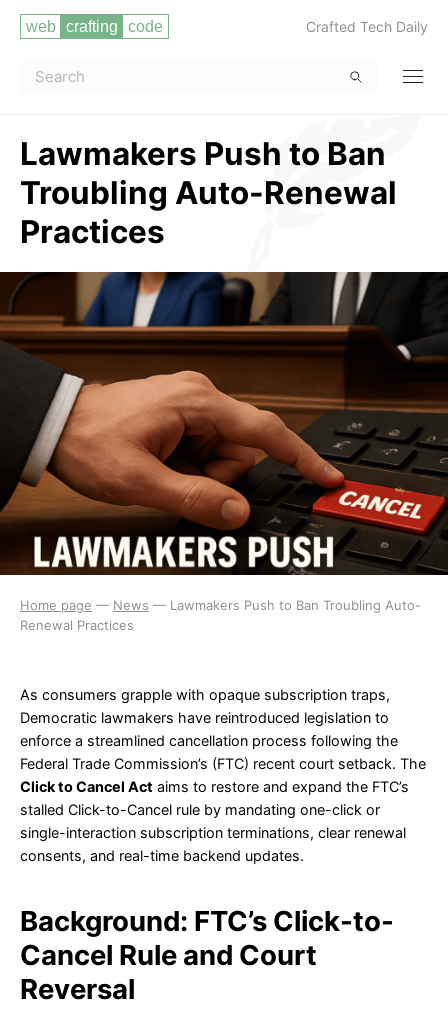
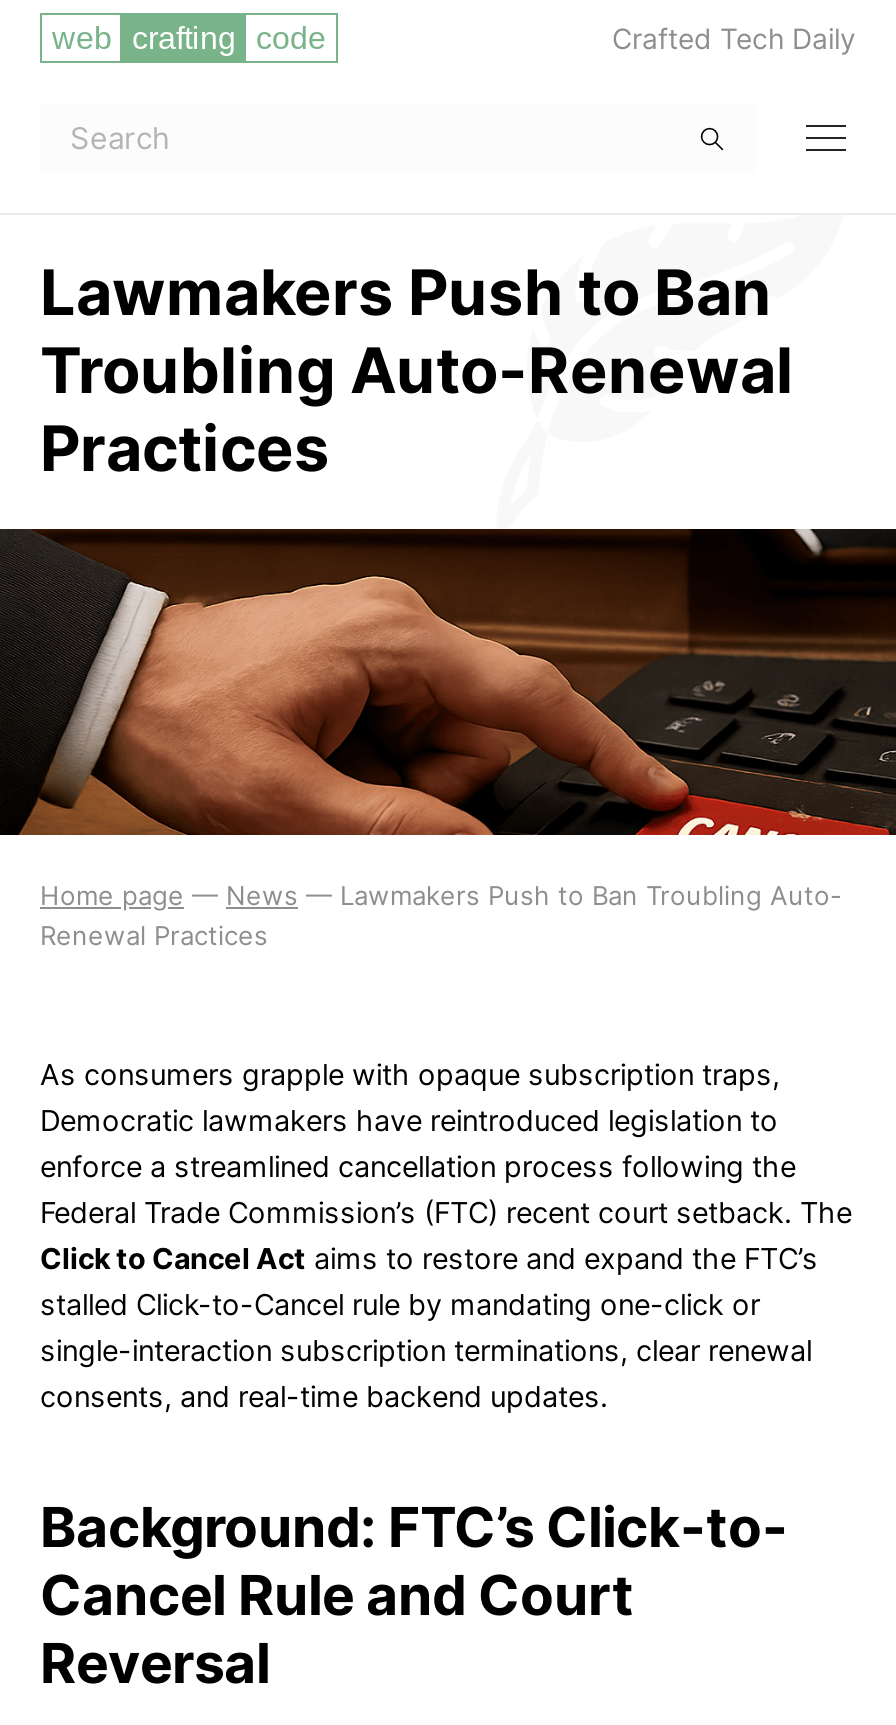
- [image]
+ [image]
